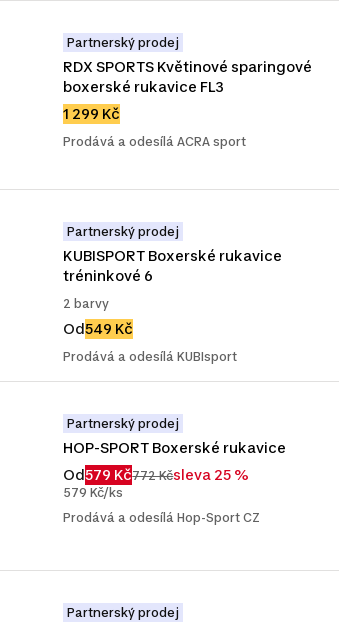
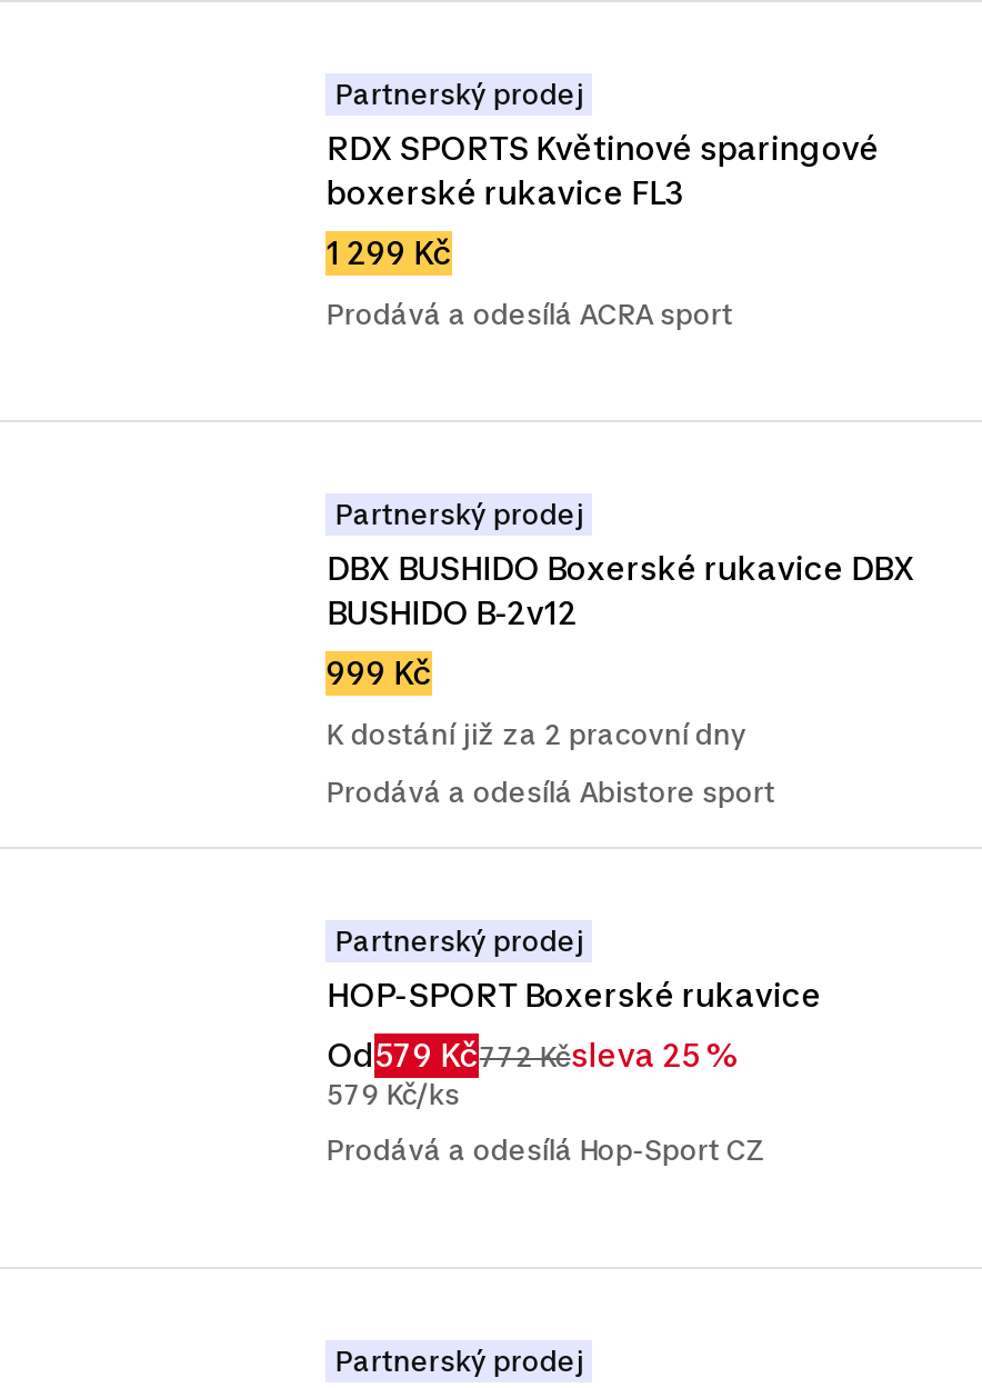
- KUBISPORT Boxerské rukavice
- tréninkové 6
+ DBX BUSHIDO Boxerské rukavice DBX
+ BUSHIDO B-2v12

- 2 barvy
+ 999 Kč

- Od549 Kč
+ K dostání již za 2 pracovní dny

- Prodává a odesílá KUBIsport
+ Prodává a odesílá Abistore sport
